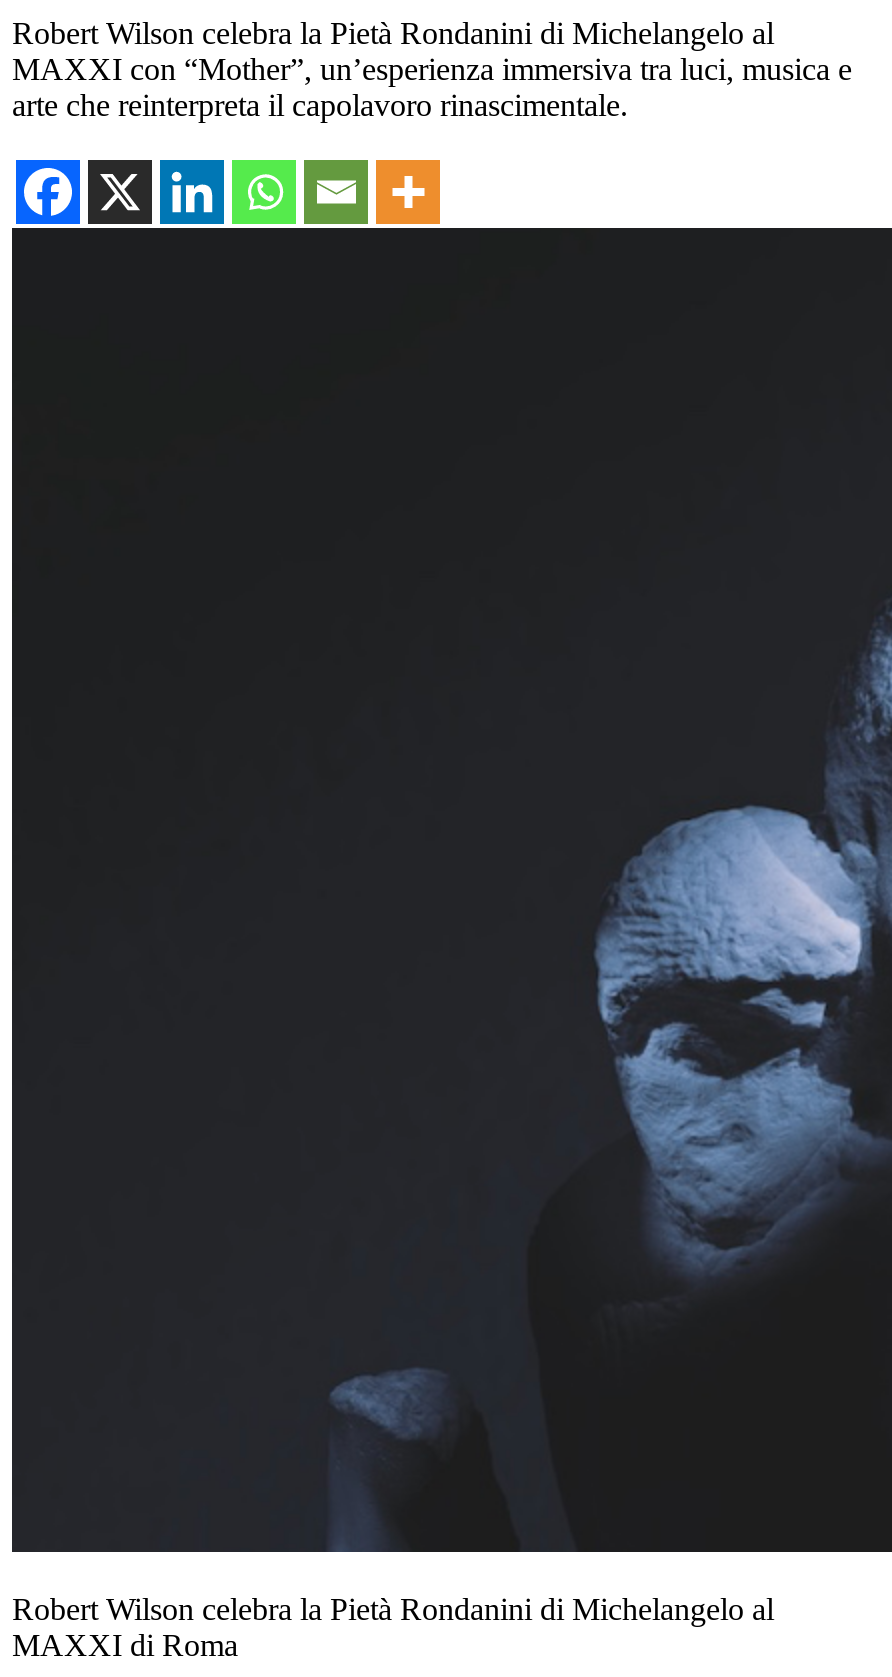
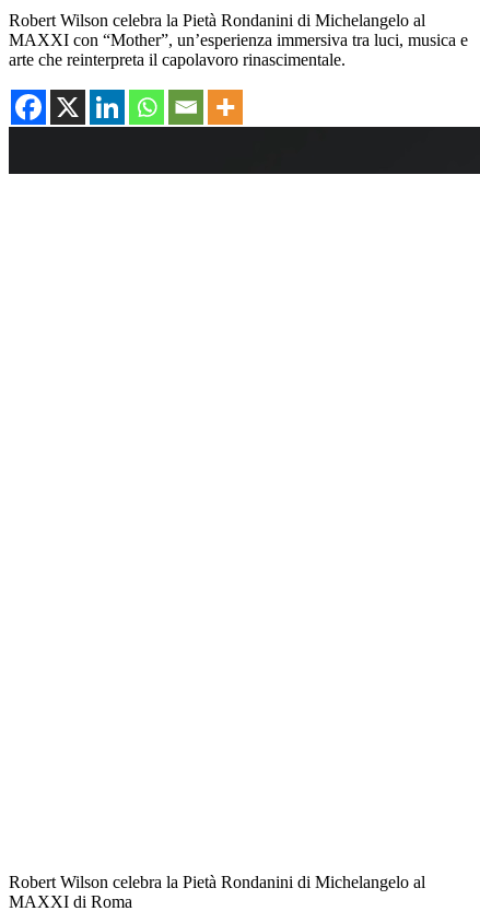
- [image]
